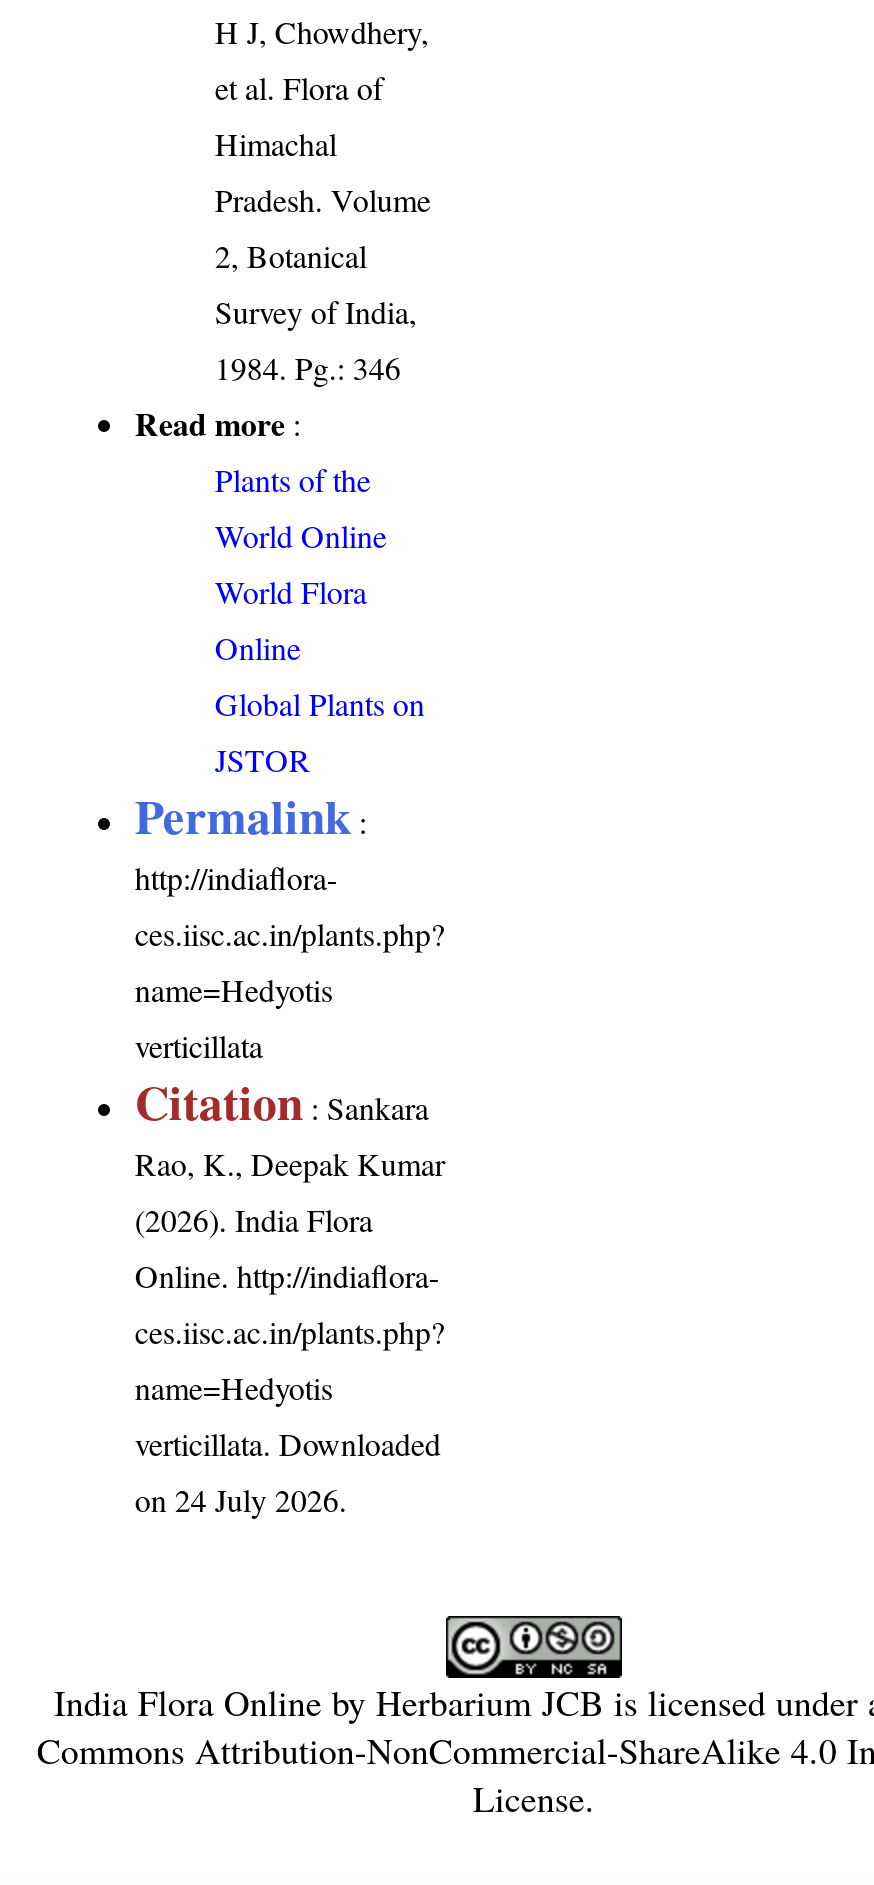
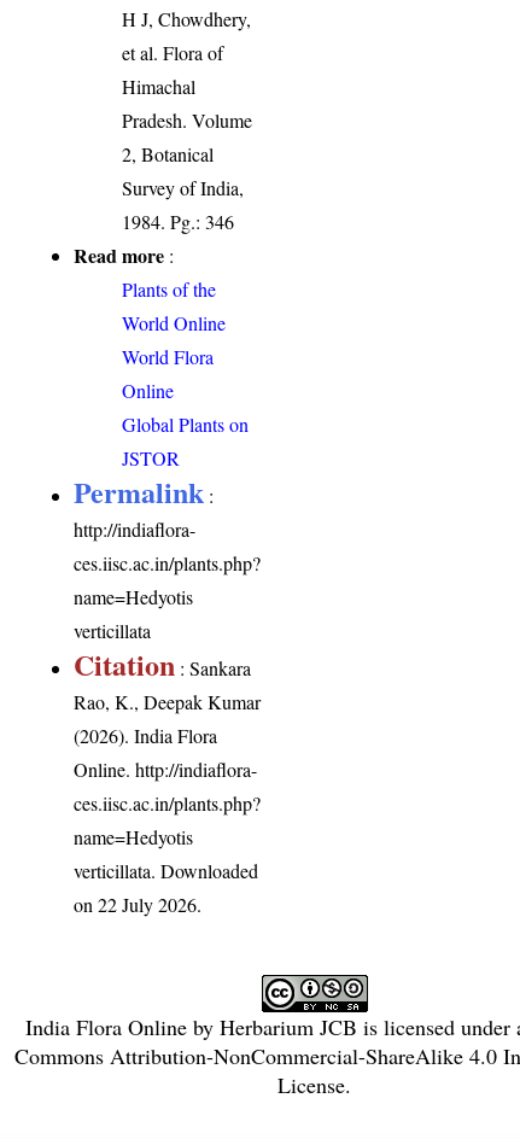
- on 24 July 2026.
+ on 22 July 2026.
